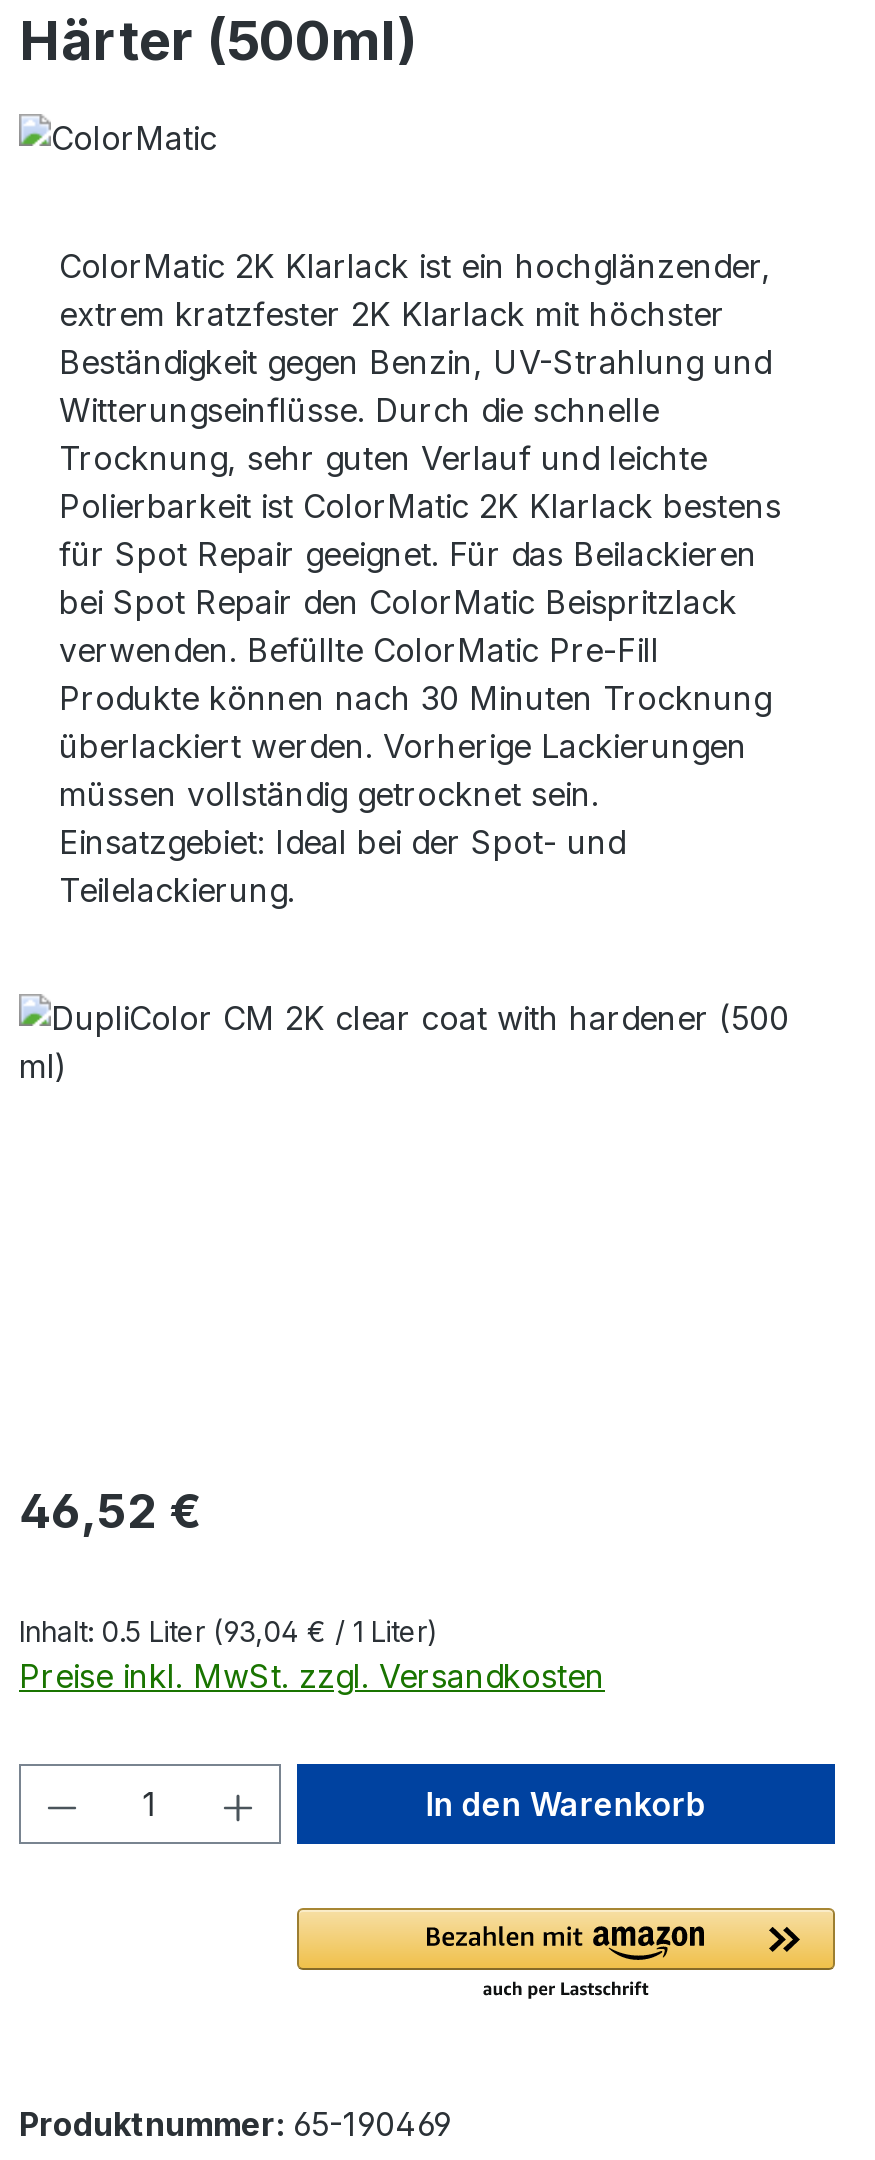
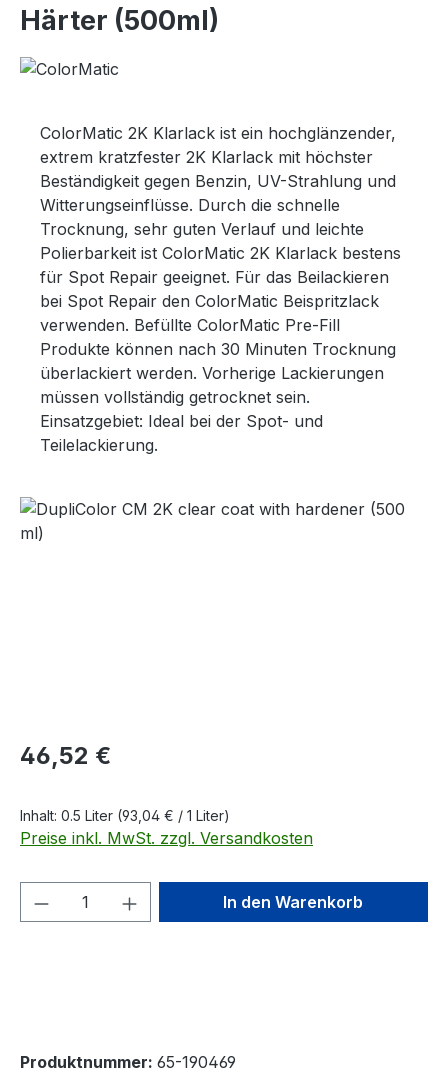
- [image]
